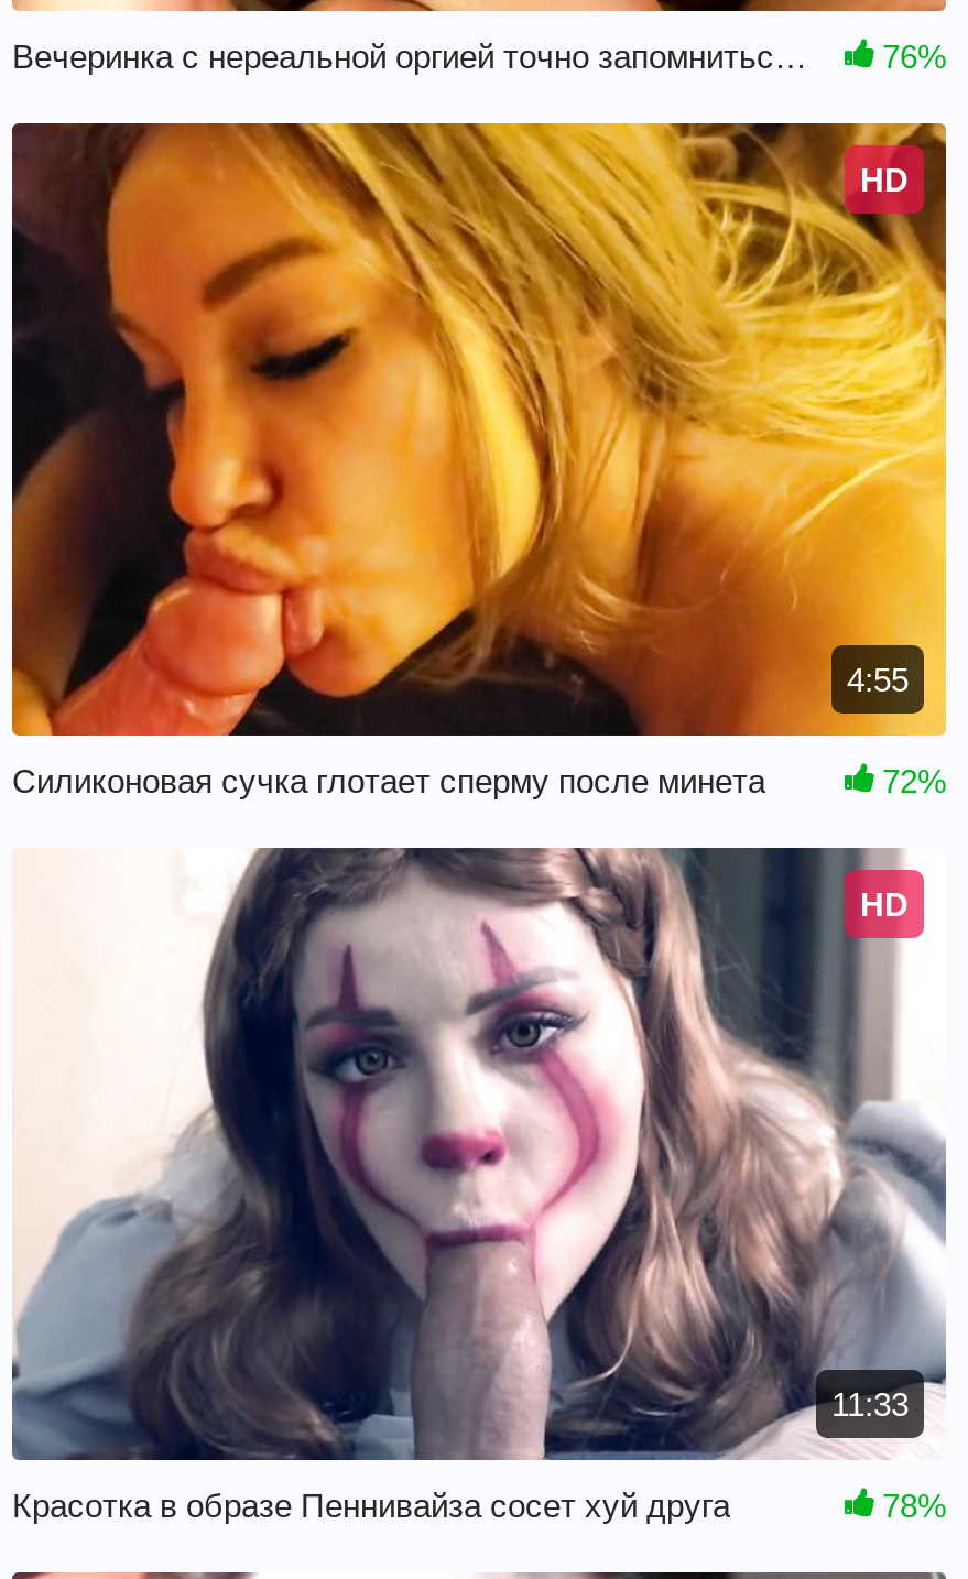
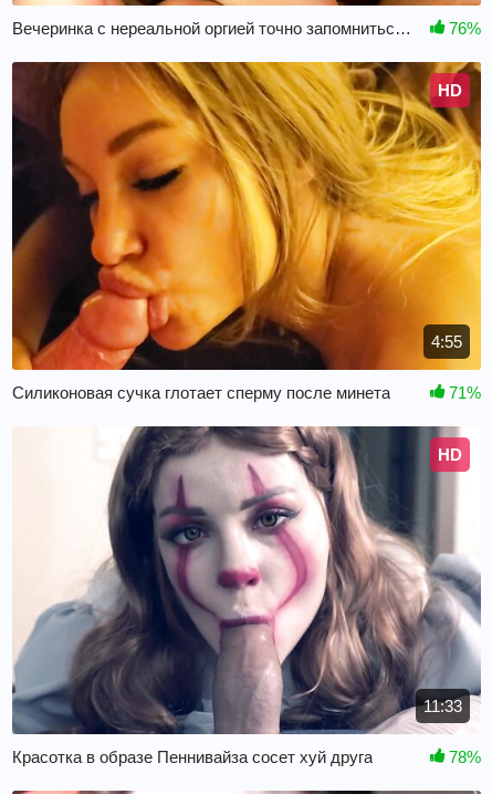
- 72%
+ 71%
